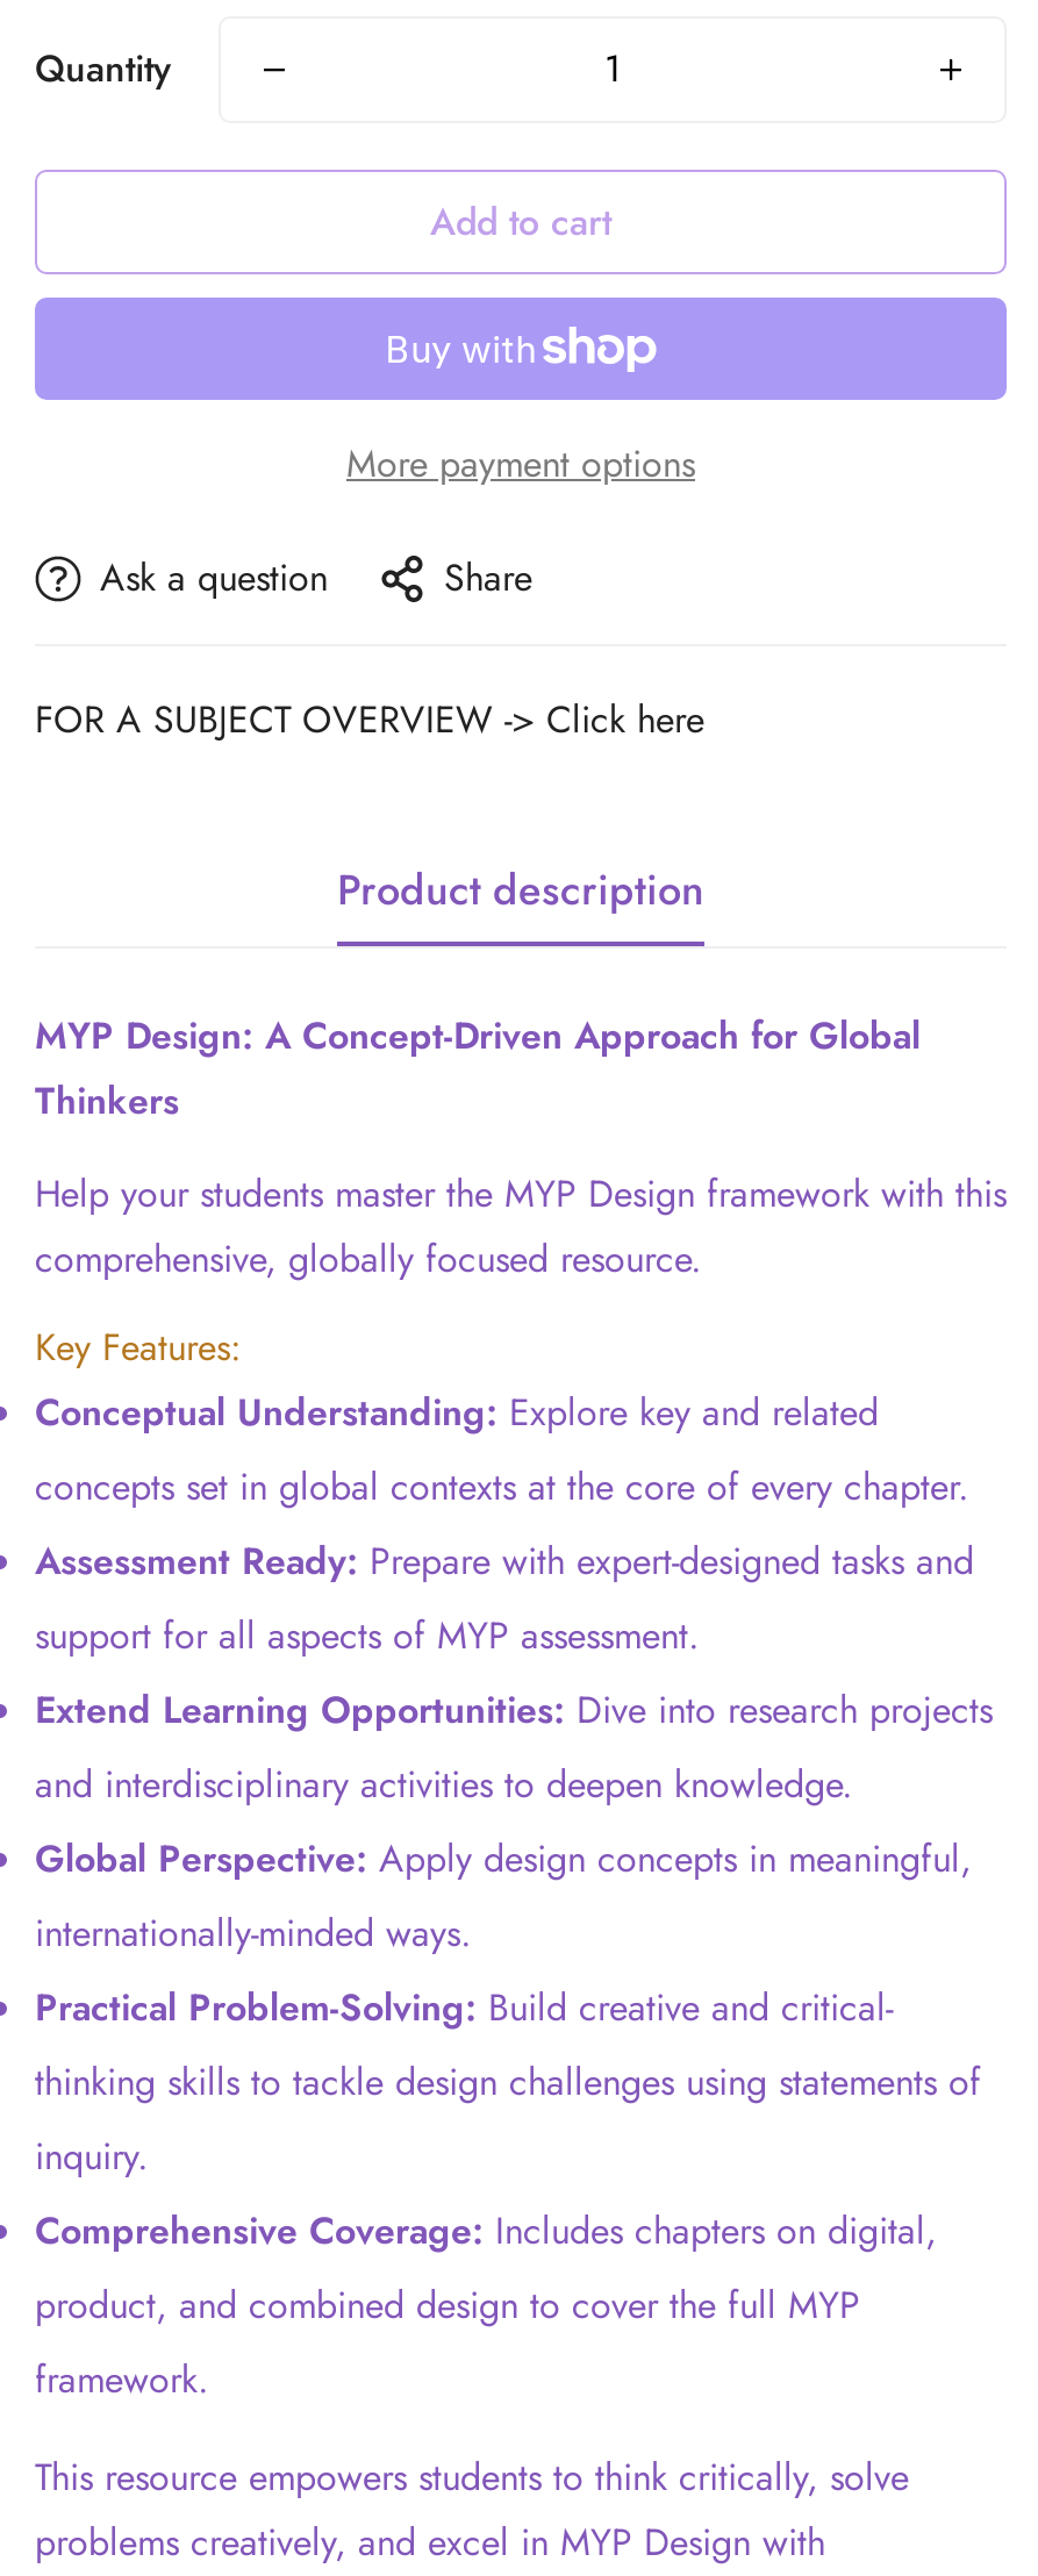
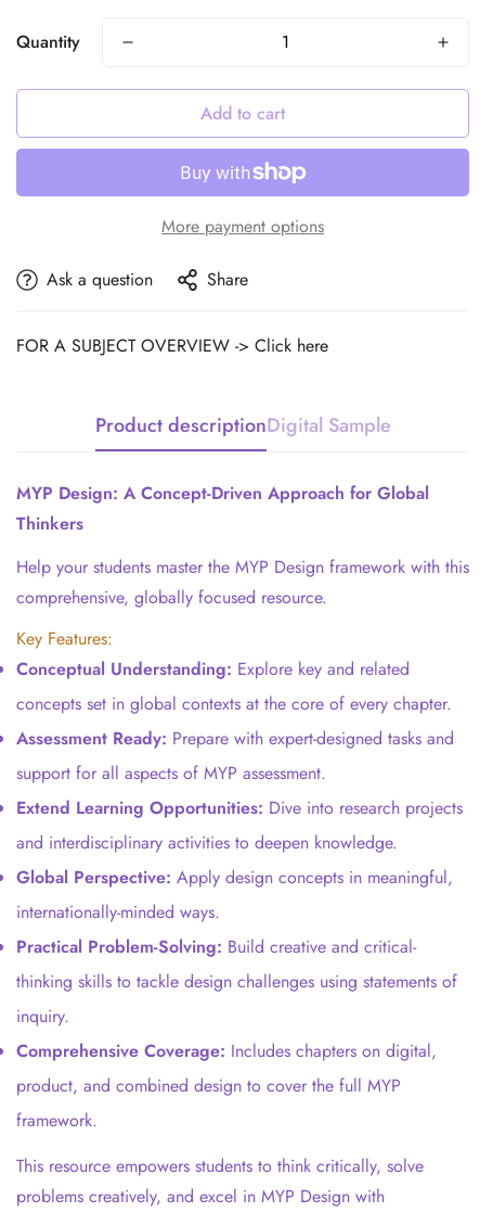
- Product description
+ Product descriptionDigital Sample
